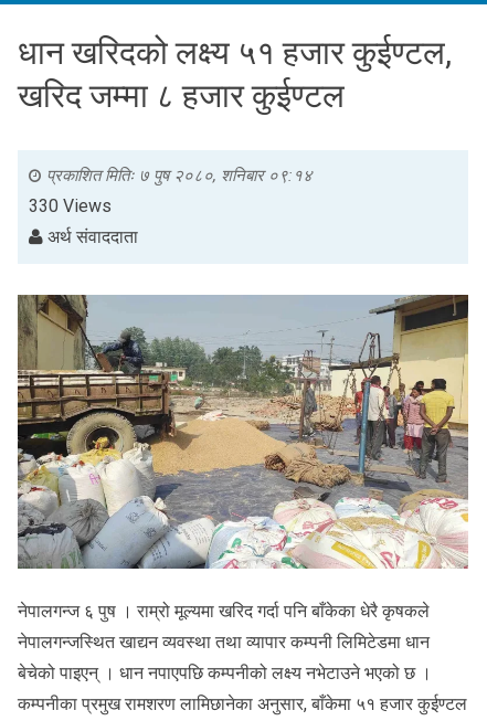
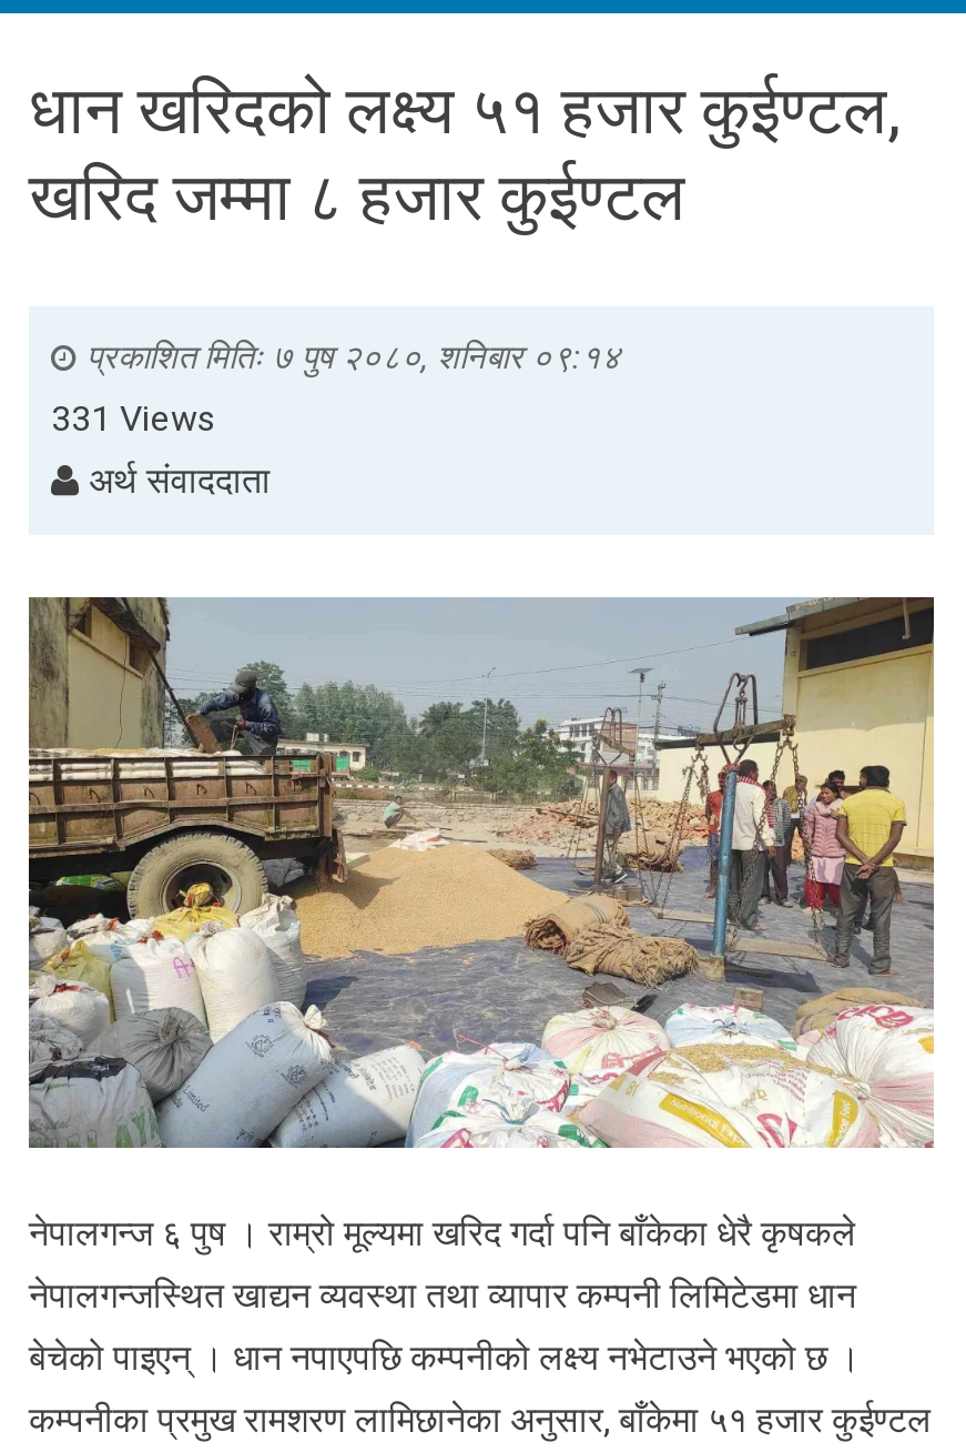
- 330 Views
+ 331 Views
